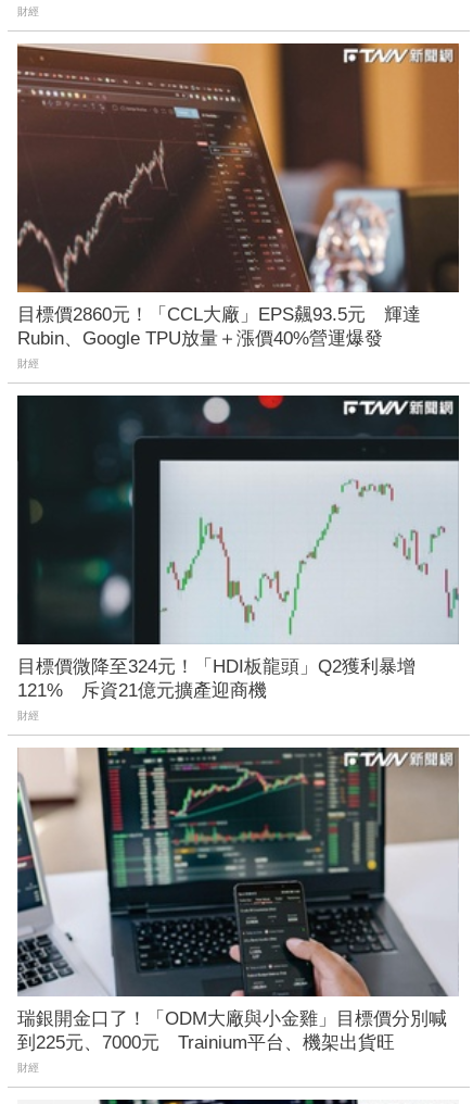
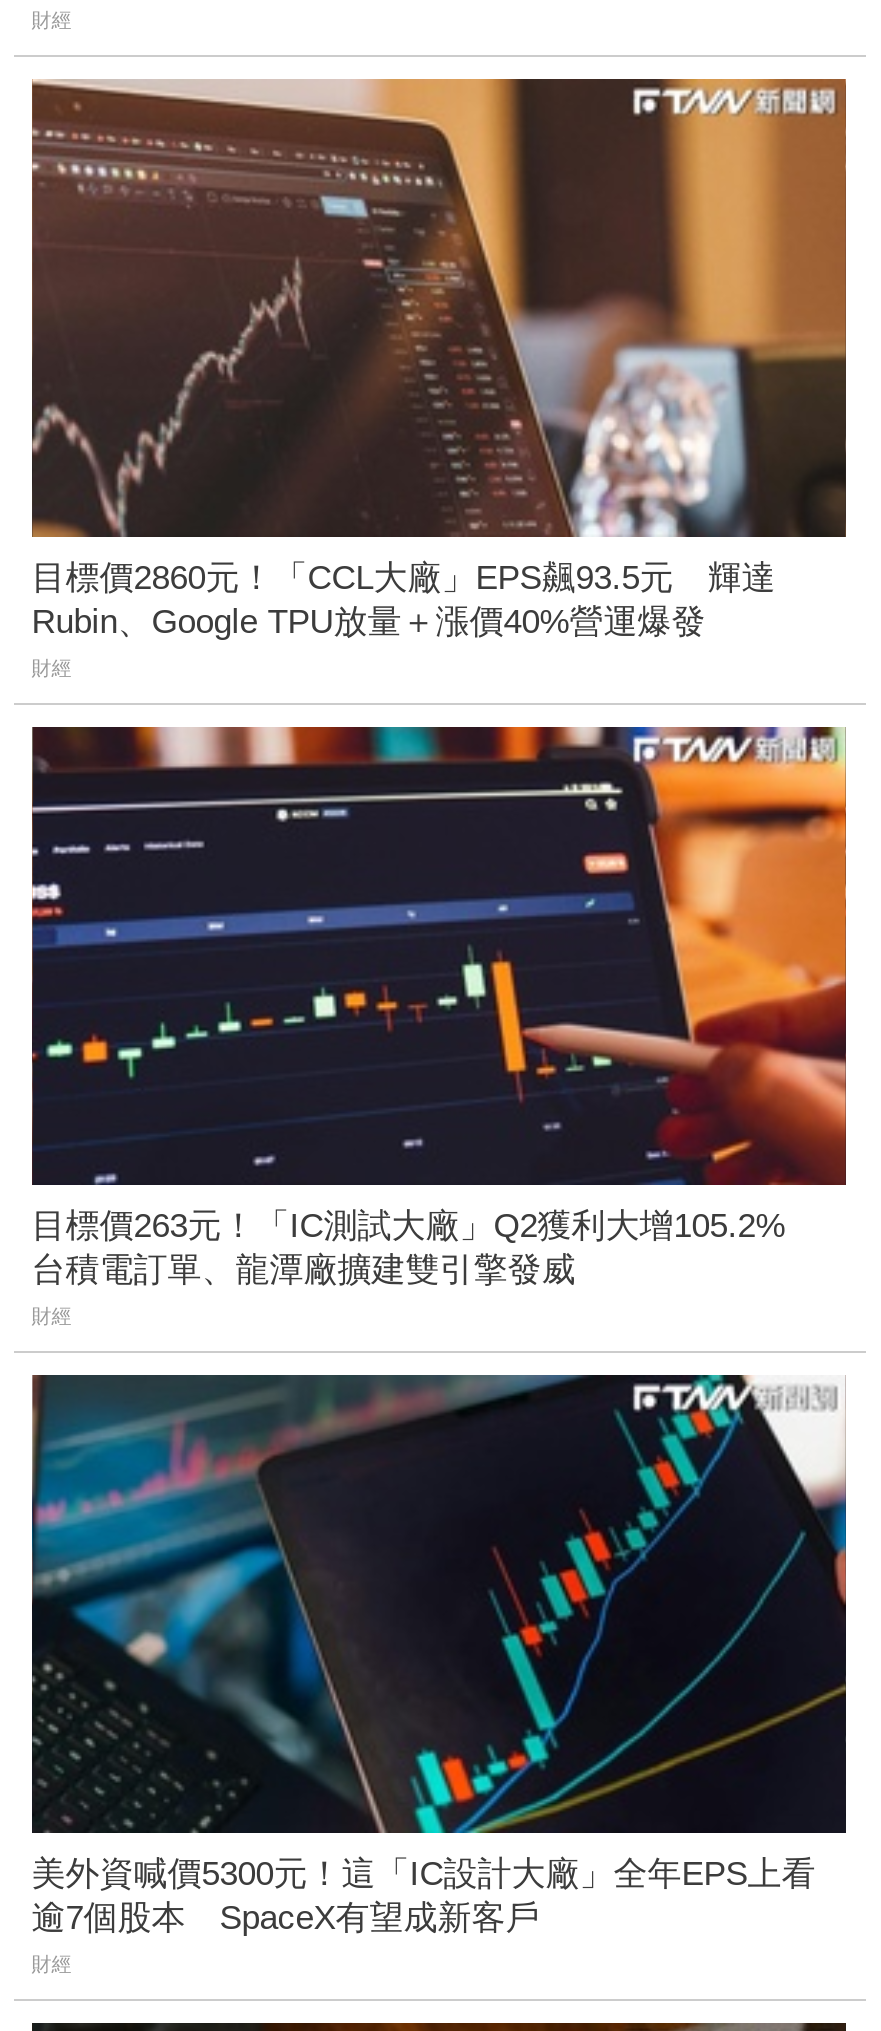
- [image]
- 目標價微降至324元！「HDI板龍頭」Q2獲利暴增
- 121% 斥資21億元擴產迎商機
+ [image]
+ 目標價263元！「IC測試大廠」Q2獲利大增105.2%
+ 台積電訂單、龍潭廠擴建雙引擎發威

- [image]
- 瑞銀開金口了！「ODM大廠與小金雞」目標價分別喊
- 到225元、7000元 Trainium平台、機架出貨旺
+ [image]
+ 美外資喊價5300元！這「IC設計大廠」全年EPS上看
+ 逾7個股本 SpaceX有望成新客戶
